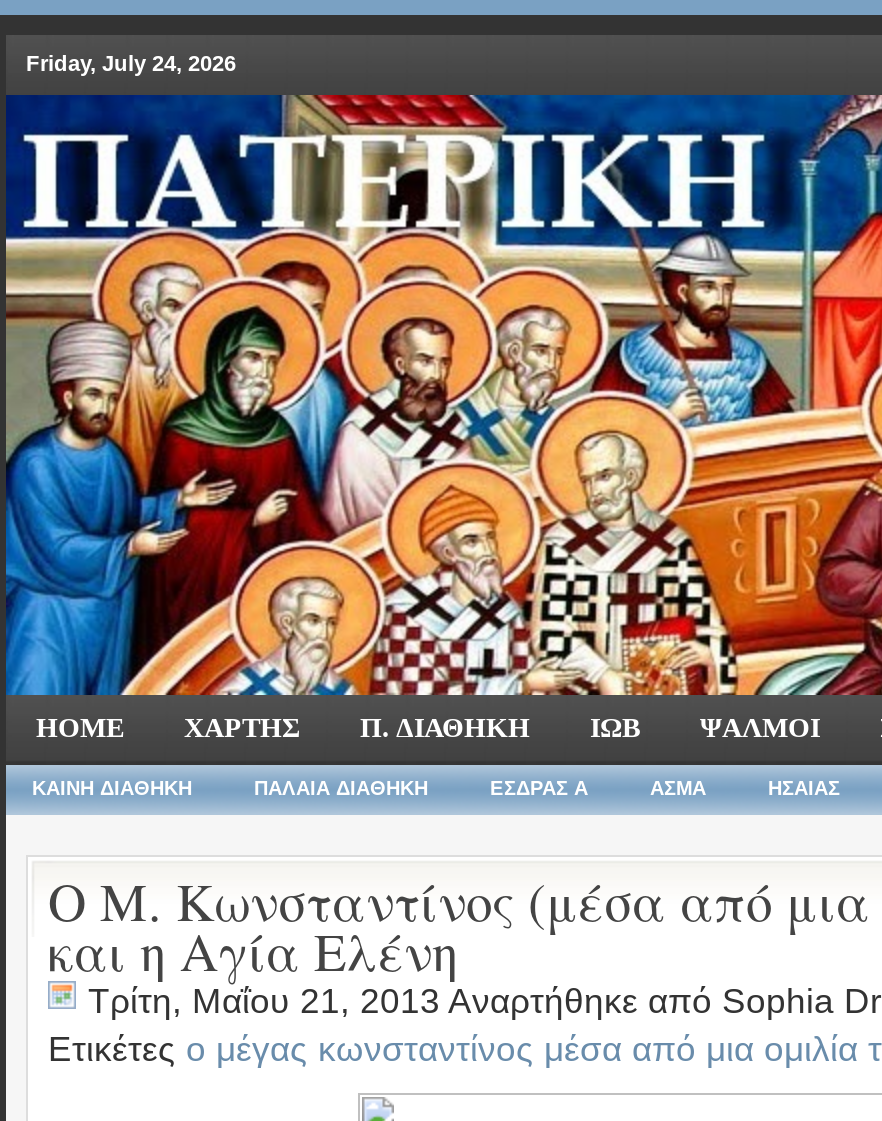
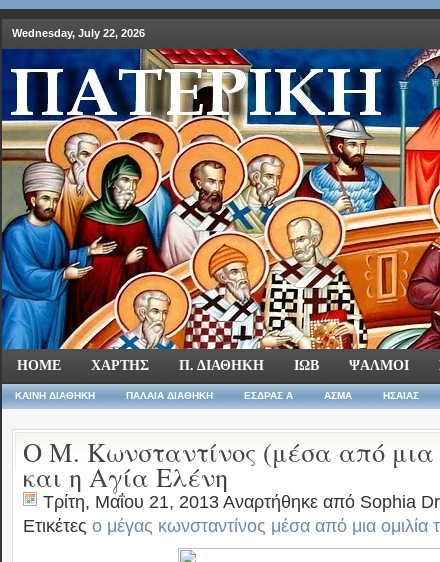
- Friday, July 24, 2026
+ Wednesday, July 22, 2026
